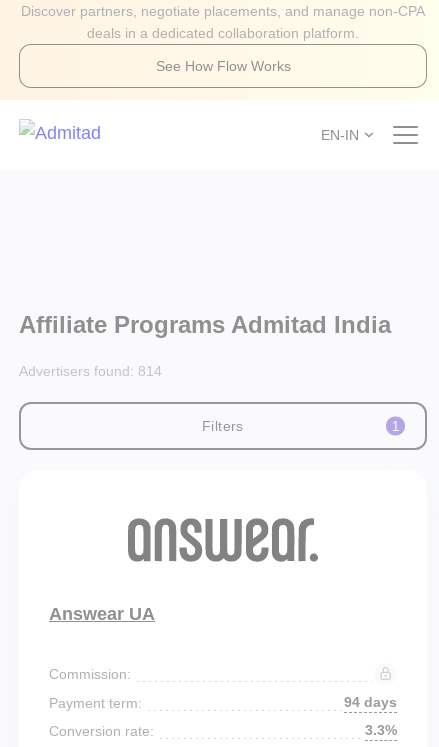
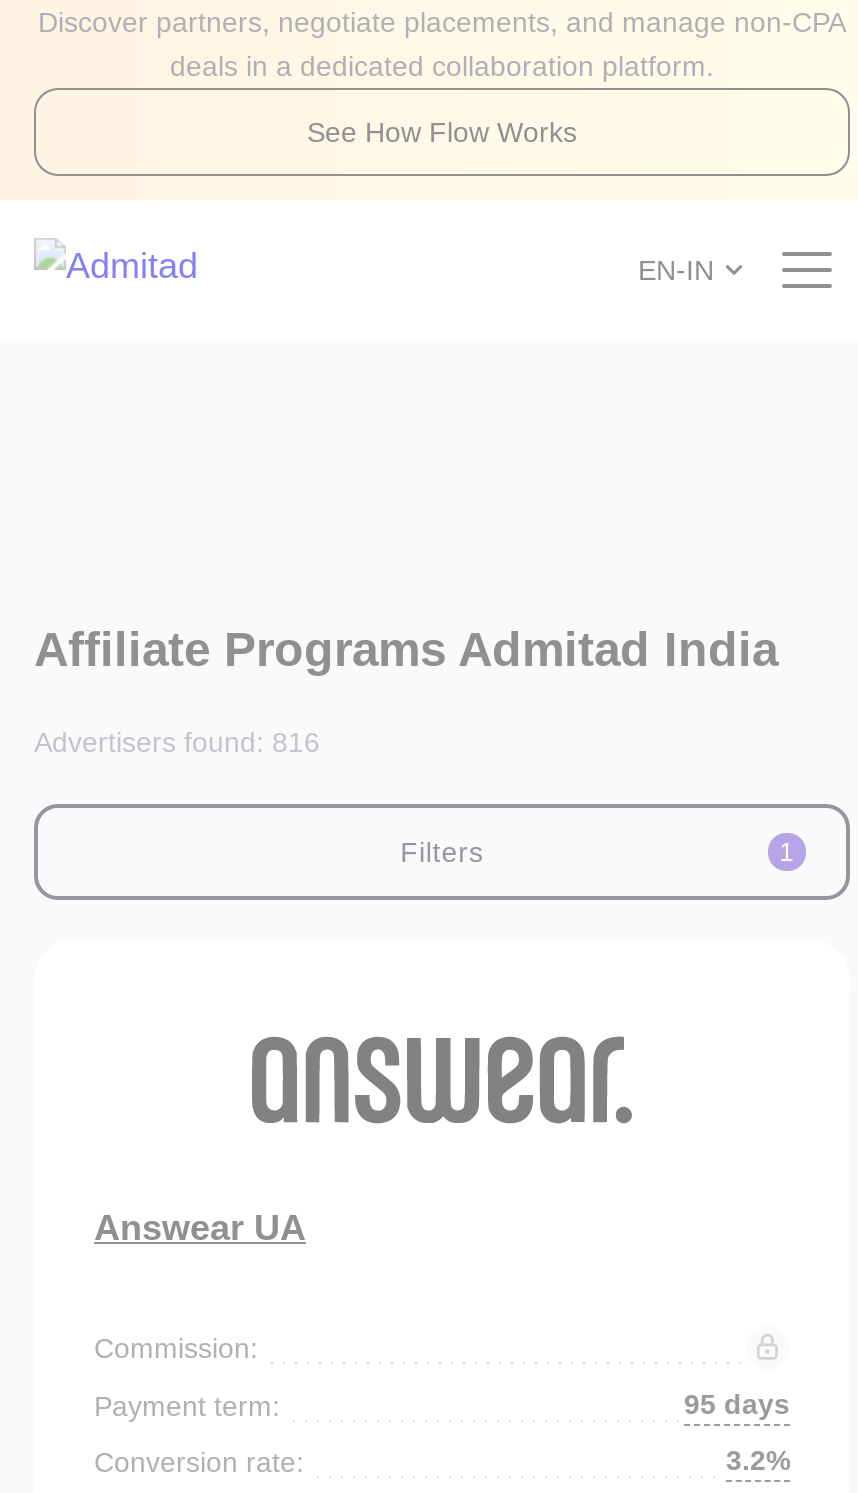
- Advertisers found: 814
+ Advertisers found: 816

- 94 days
+ 95 days

- 3.3%
+ 3.2%
